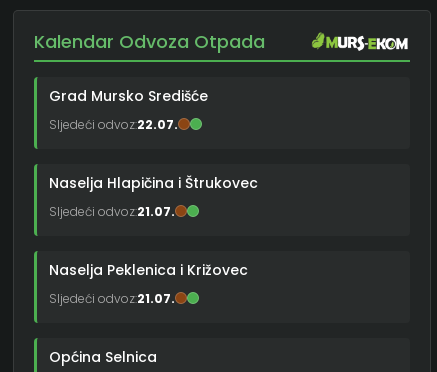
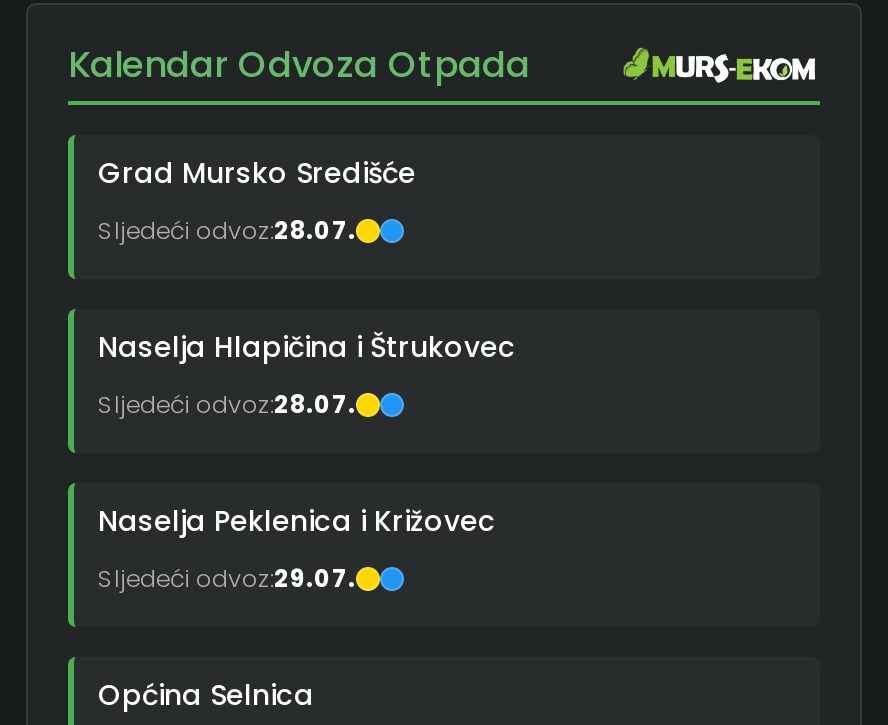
- Sljedeći odvoz:22.07.
+ Sljedeći odvoz:28.07.

- Sljedeći odvoz:21.07.
+ Sljedeći odvoz:28.07.

- Sljedeći odvoz:21.07.
+ Sljedeći odvoz:29.07.
